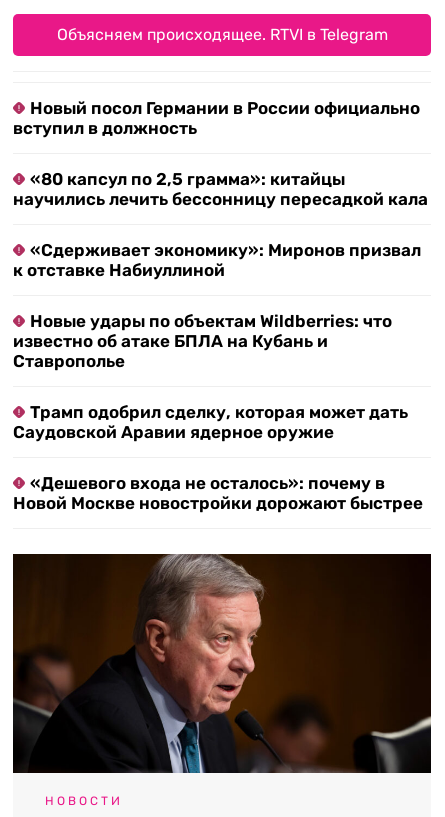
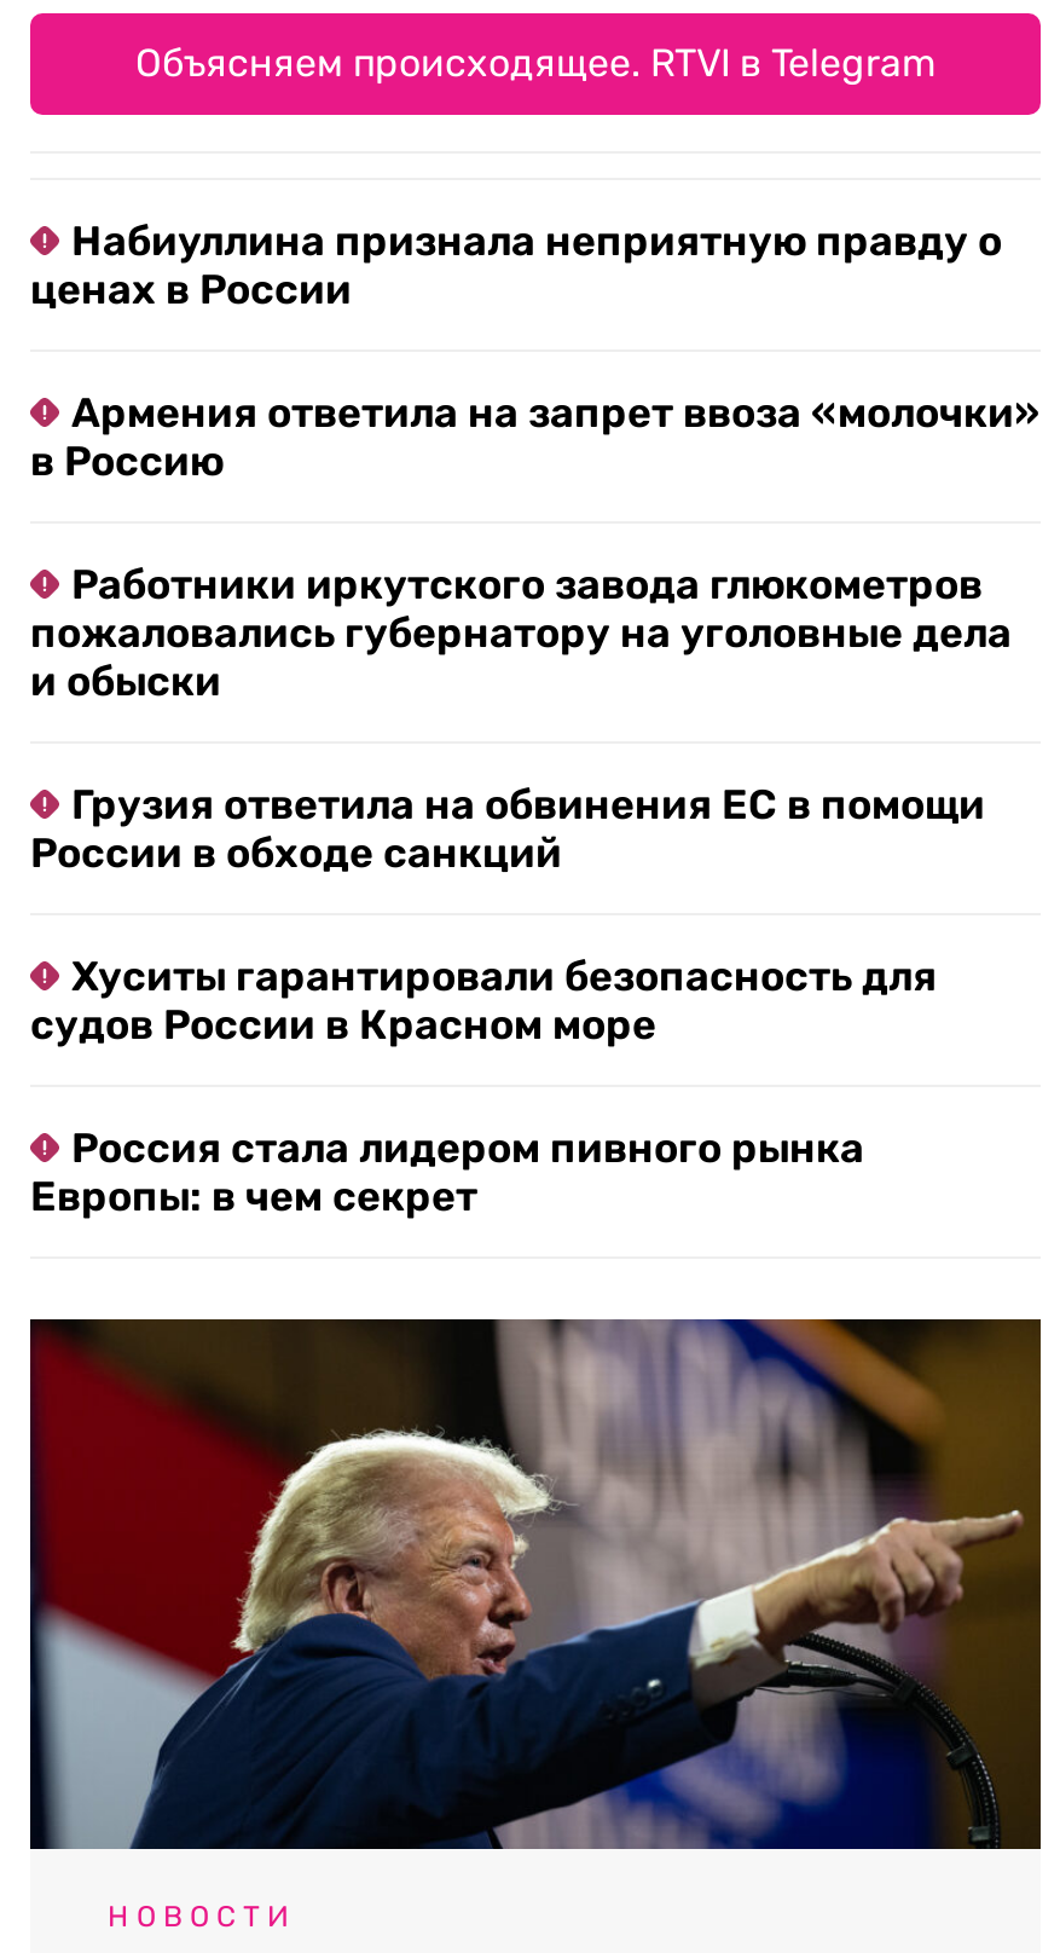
- Новый посол Германии в России официально
- вступил в должность
+ Набиуллина признала неприятную правду о
+ ценах в России

- «80 капсул по 2,5 грамма»: китайцы
- научились лечить бессонницу пересадкой кала
+ Армения ответила на запрет ввоза «молочки»
+ в Россию

- «Сдерживает экономику»: Миронов призвал
- к отставке Набиуллиной
+ Работники иркутского завода глюкометров
+ пожаловались губернатору на уголовные дела
+ и обыски

- Новые удары по объектам Wildberries: что
- известно об атаке БПЛА на Кубань и
- Ставрополье
+ Грузия ответила на обвинения ЕС в помощи
+ России в обходе санкций

- Трамп одобрил сделку, которая может дать
- Саудовской Аравии ядерное оружие
+ Хуситы гарантировали безопасность для
+ судов России в Красном море

- «Дешевого входа не осталось»: почему в
- Новой Москве новостройки дорожают быстрее
+ Россия стала лидером пивного рынка
+ Европы: в чем секрет

- [image]
+ [image]
